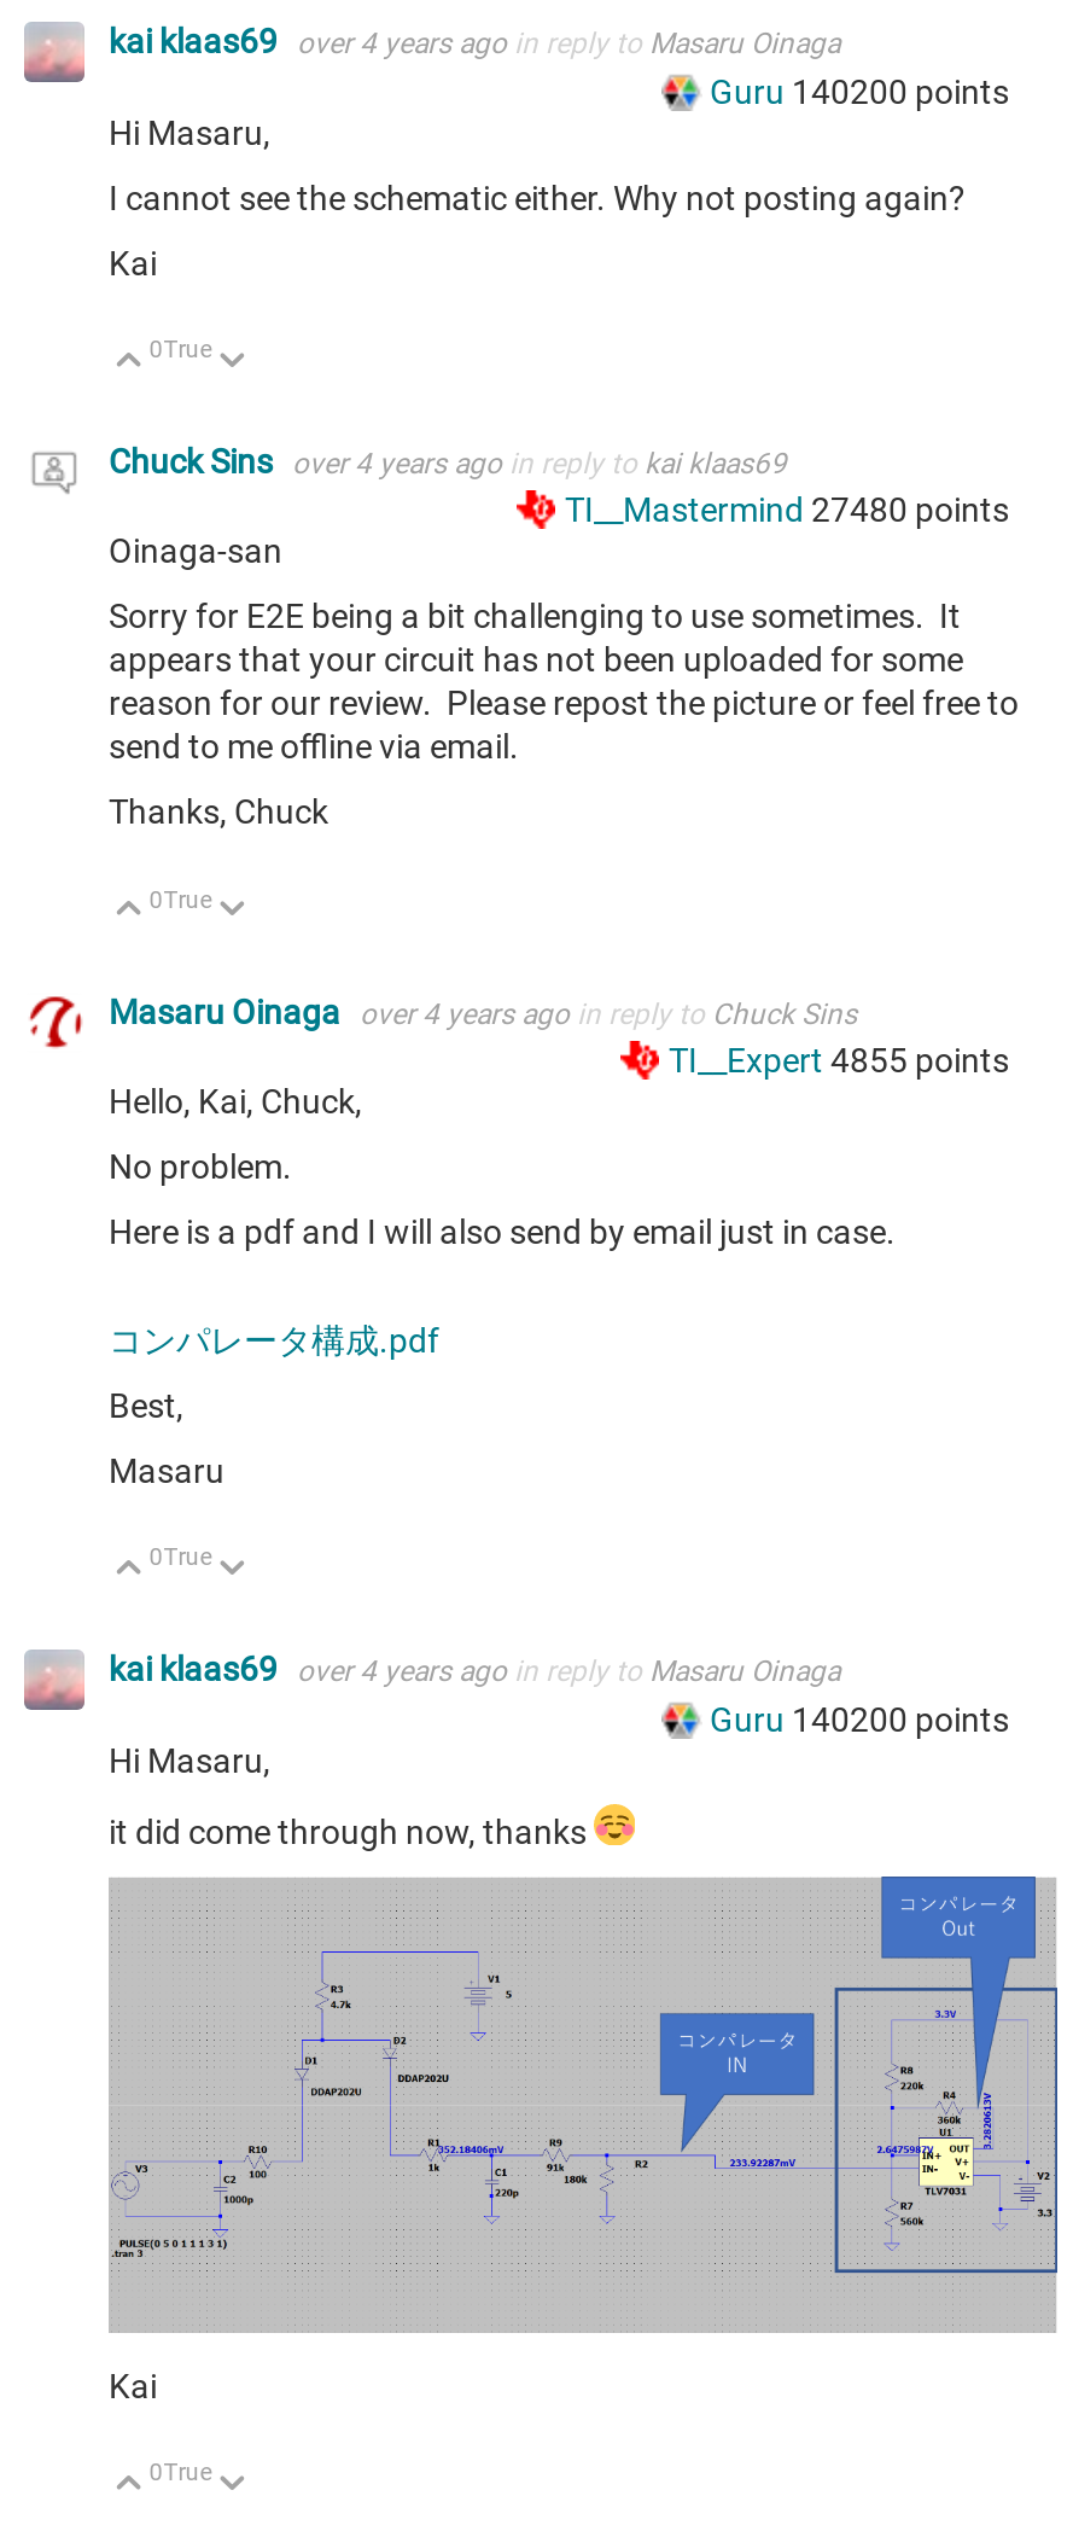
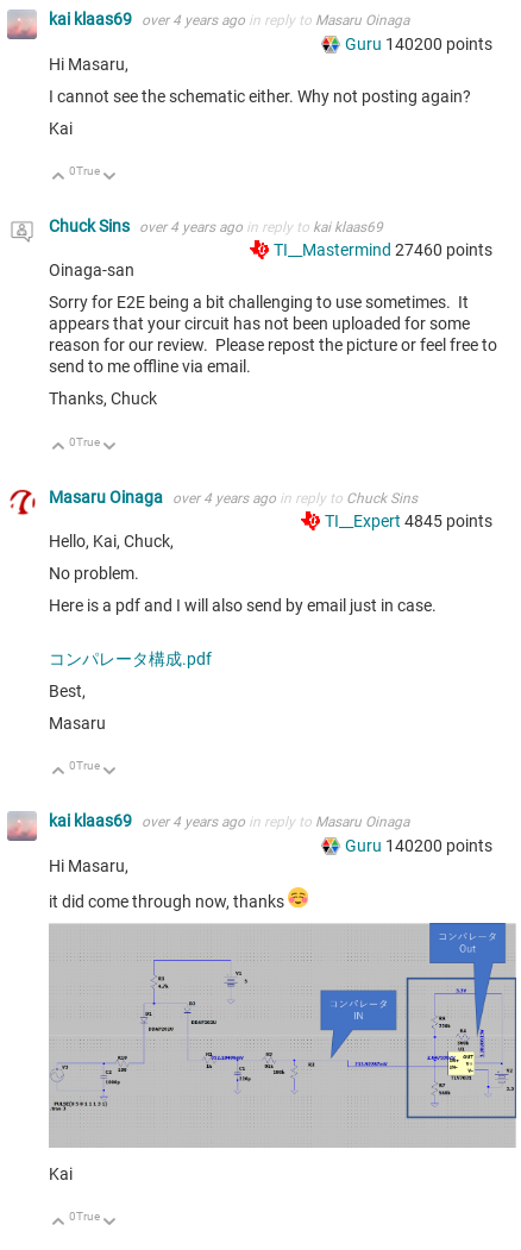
- TI__Mastermind 27480 points
+ TI__Mastermind 27460 points

- TI__Expert 4855 points
+ TI__Expert 4845 points
